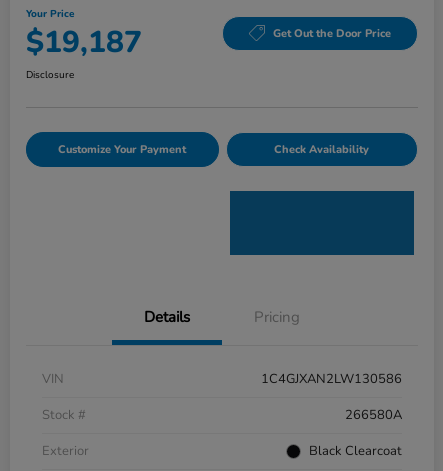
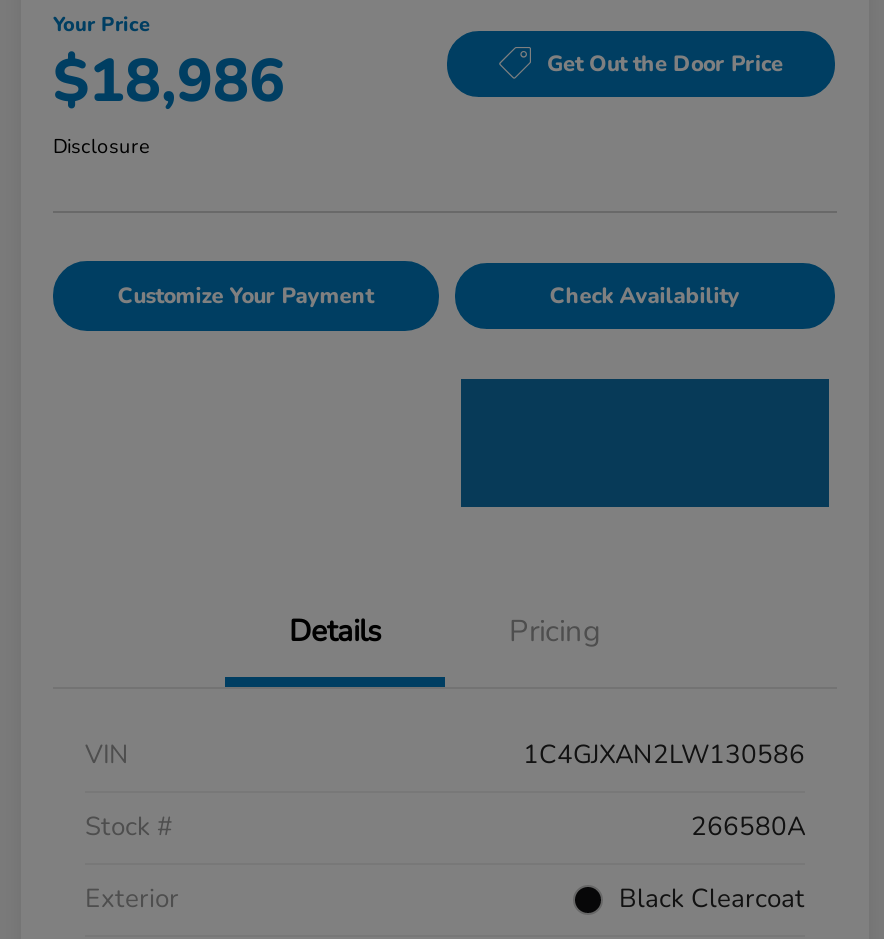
- $19,187
+ $18,986
